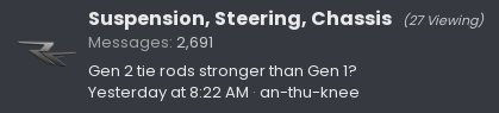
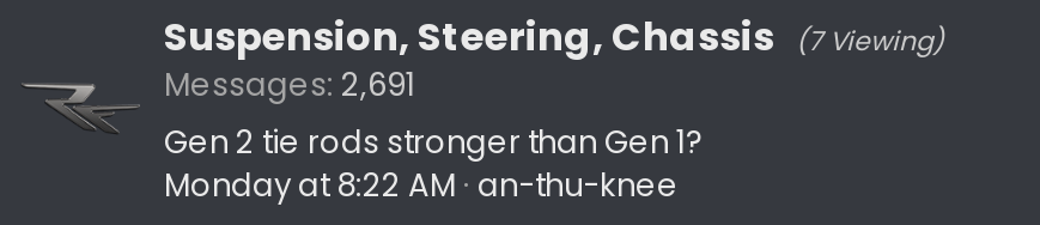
- Suspension, Steering, Chassis (27 Viewing)
+ Suspension, Steering, Chassis (7 Viewing)

- Yesterday at 8:22 AM an-thu-knee
+ Monday at 8:22 AM an-thu-knee
